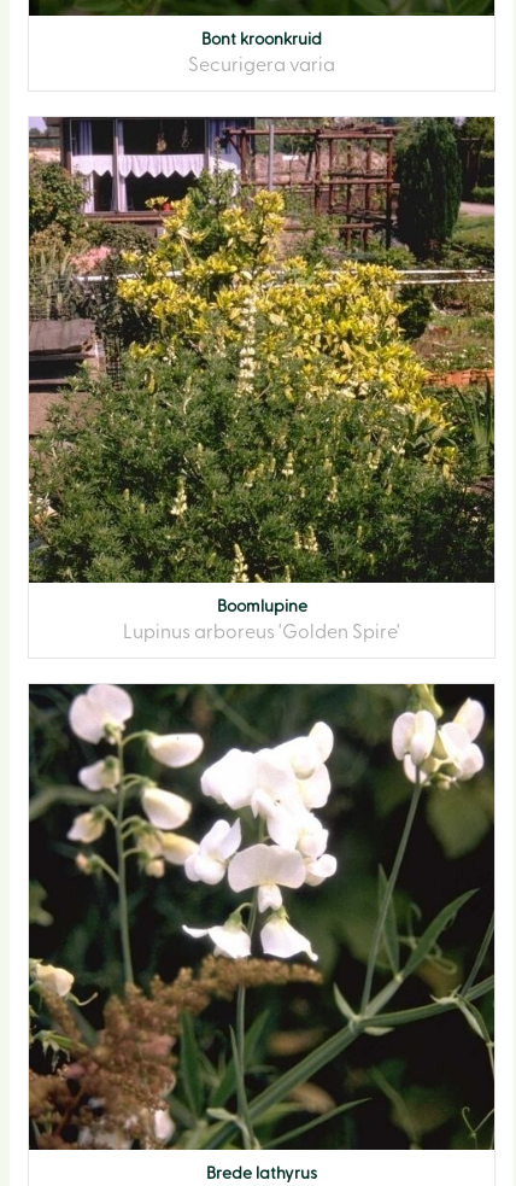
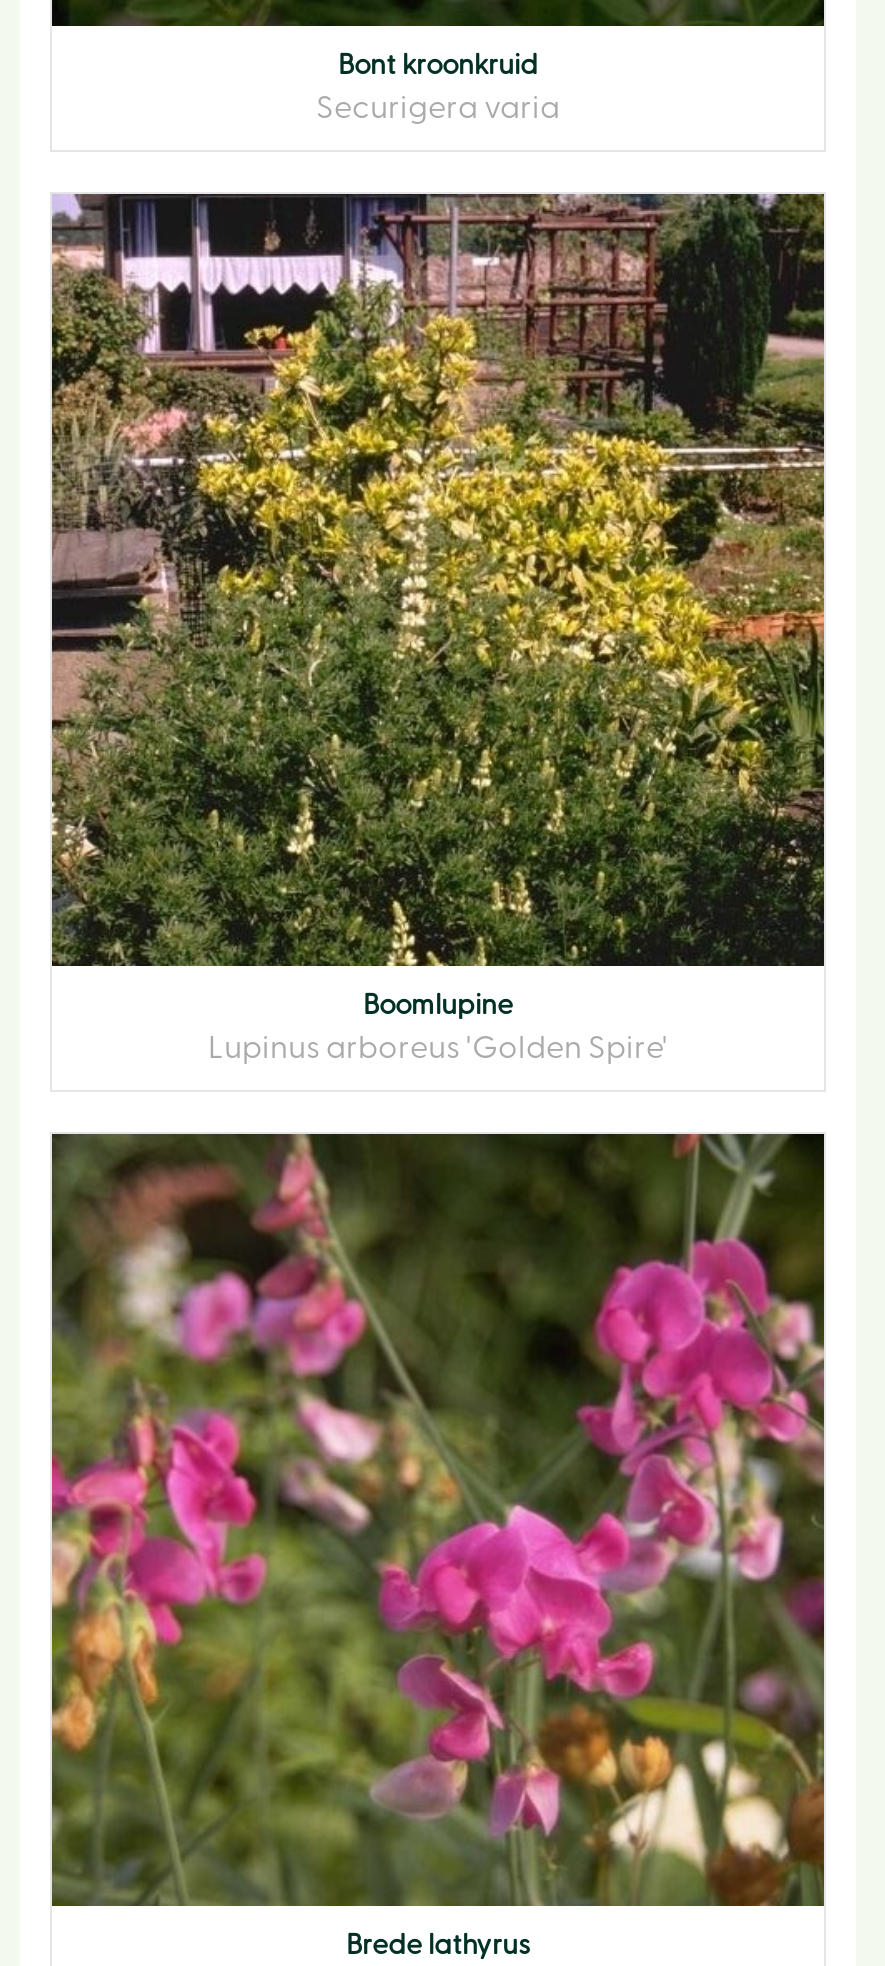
- [image]
+ [image]
